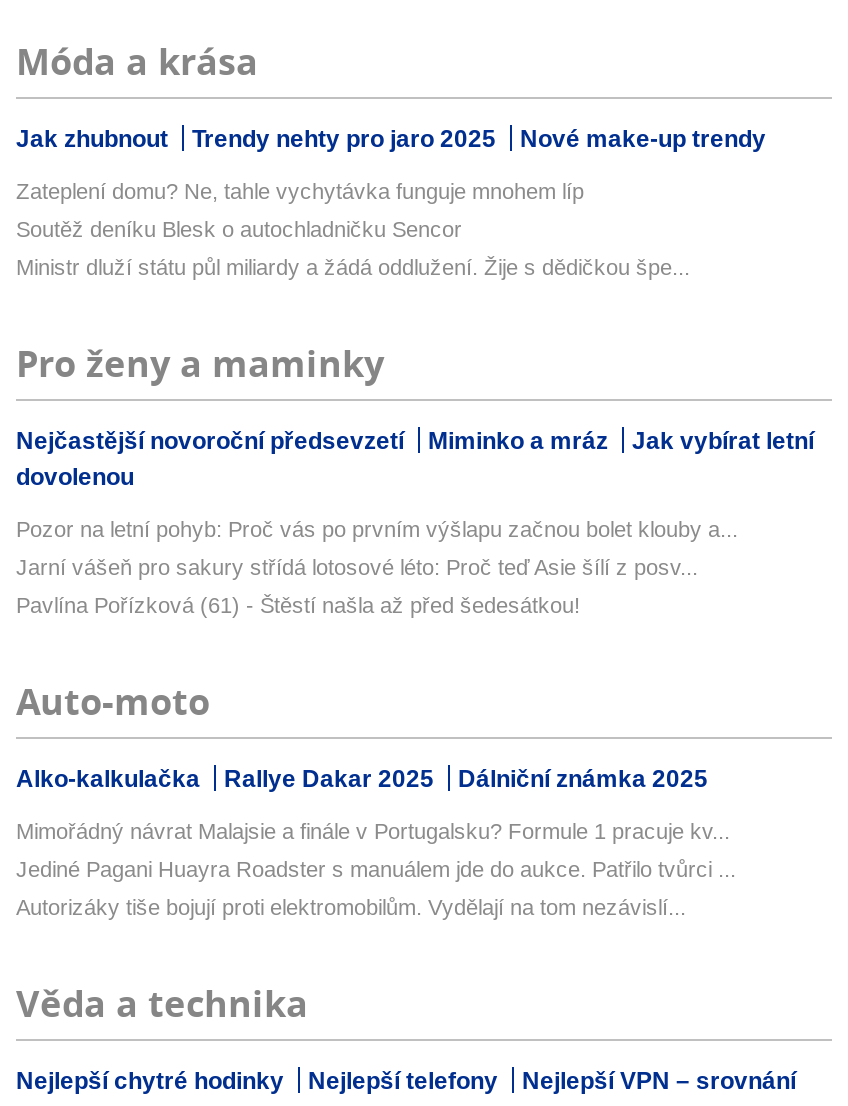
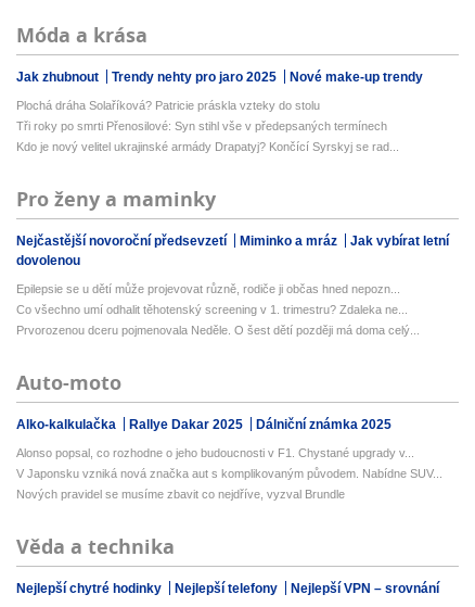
- Zateplení domu? Ne, tahle vychytávka funguje mnohem líp
+ Plochá dráha Solaříková? Patricie práskla vzteky do stolu

- Soutěž deníku Blesk o autochladničku Sencor
+ Tři roky po smrti Přenosilové: Syn stihl vše v předepsaných termínech

- Ministr dluží státu půl miliardy a žádá oddlužení. Žije s dědičkou špe...
+ Kdo je nový velitel ukrajinské armády Drapatyj? Končící Syrskyj se rad...

- Pozor na letní pohyb: Proč vás po prvním výšlapu začnou bolet klouby a...
+ Epilepsie se u dětí může projevovat různě, rodiče ji občas hned nepozn...

- Jarní vášeň pro sakury střídá lotosové léto: Proč teď Asie šílí z posv...
+ Co všechno umí odhalit těhotenský screening v 1. trimestru? Zdaleka ne...

- Pavlína Pořízková (61) - Štěstí našla až před šedesátkou!
+ Prvorozenou dceru pojmenovala Neděle. O šest dětí později má doma celý...

- Mimořádný návrat Malajsie a finále v Portugalsku? Formule 1 pracuje kv...
+ Alonso popsal, co rozhodne o jeho budoucnosti v F1. Chystané upgrady v...

- Jediné Pagani Huayra Roadster s manuálem jde do aukce. Patřilo tvůrci ...
+ V Japonsku vzniká nová značka aut s komplikovaným původem. Nabídne SUV...

- Autorizáky tiše bojují proti elektromobilům. Vydělají na tom nezávislí...
+ Nových pravidel se musíme zbavit co nejdříve, vyzval Brundle
